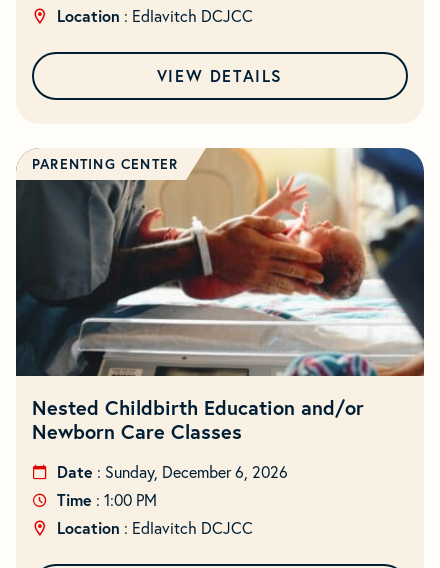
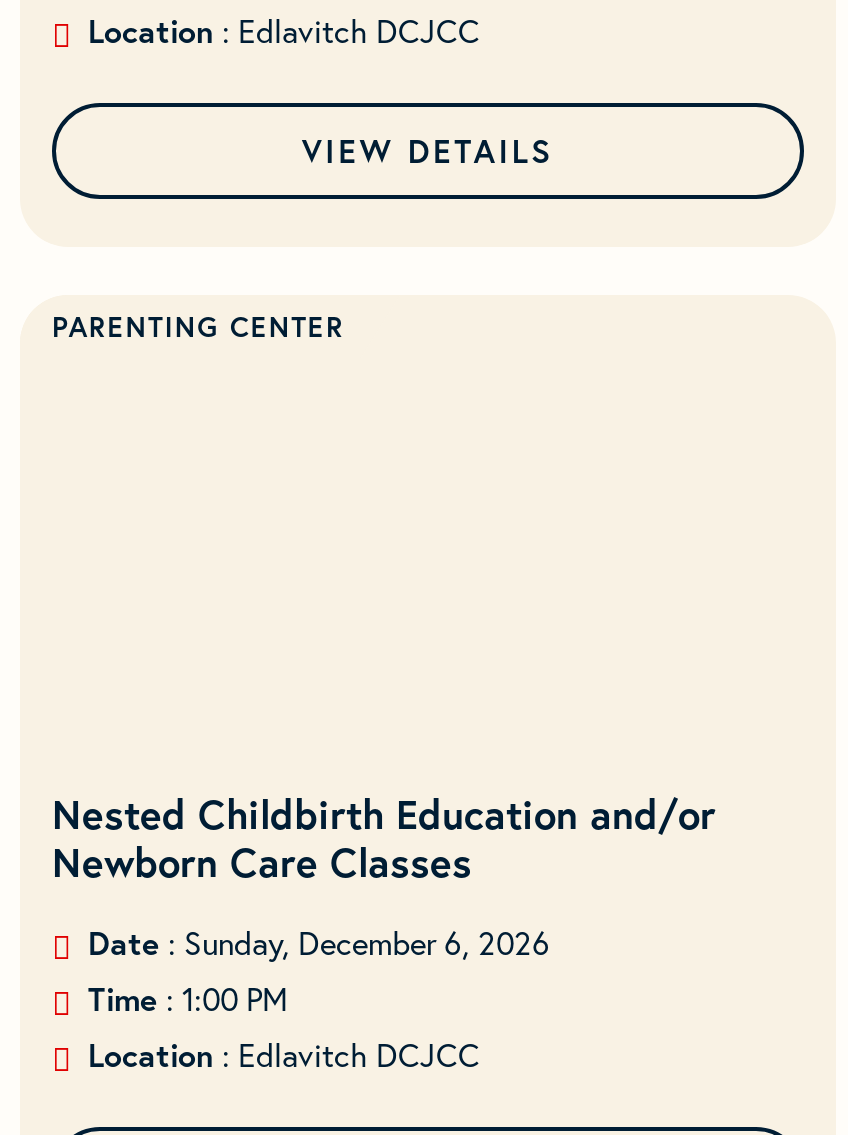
- [image]
